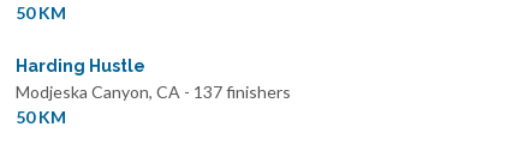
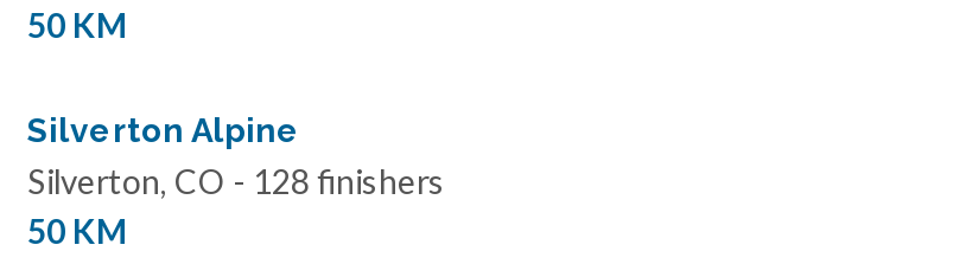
- Harding Hustle
- Modjeska Canyon, CA - 137 finishers
+ Silverton Alpine
+ Silverton, CO - 128 finishers
